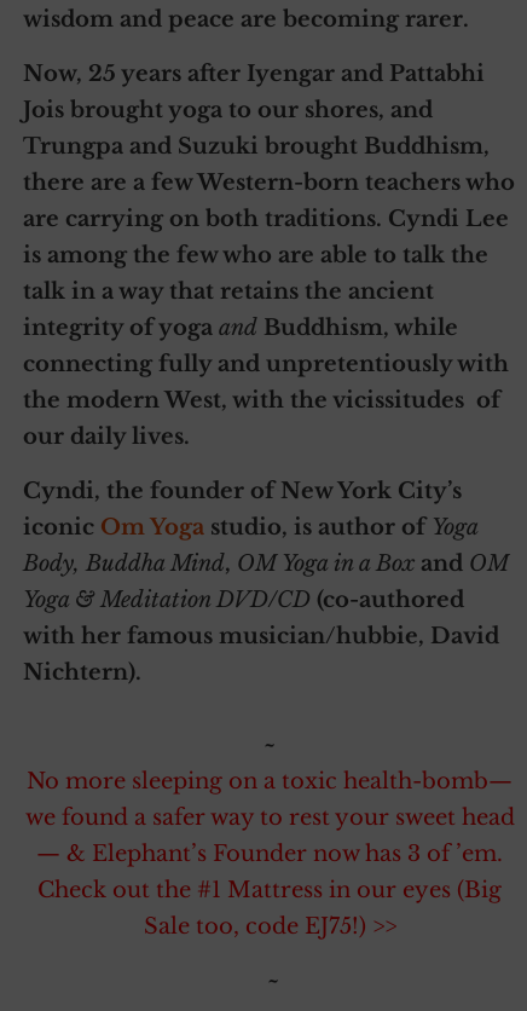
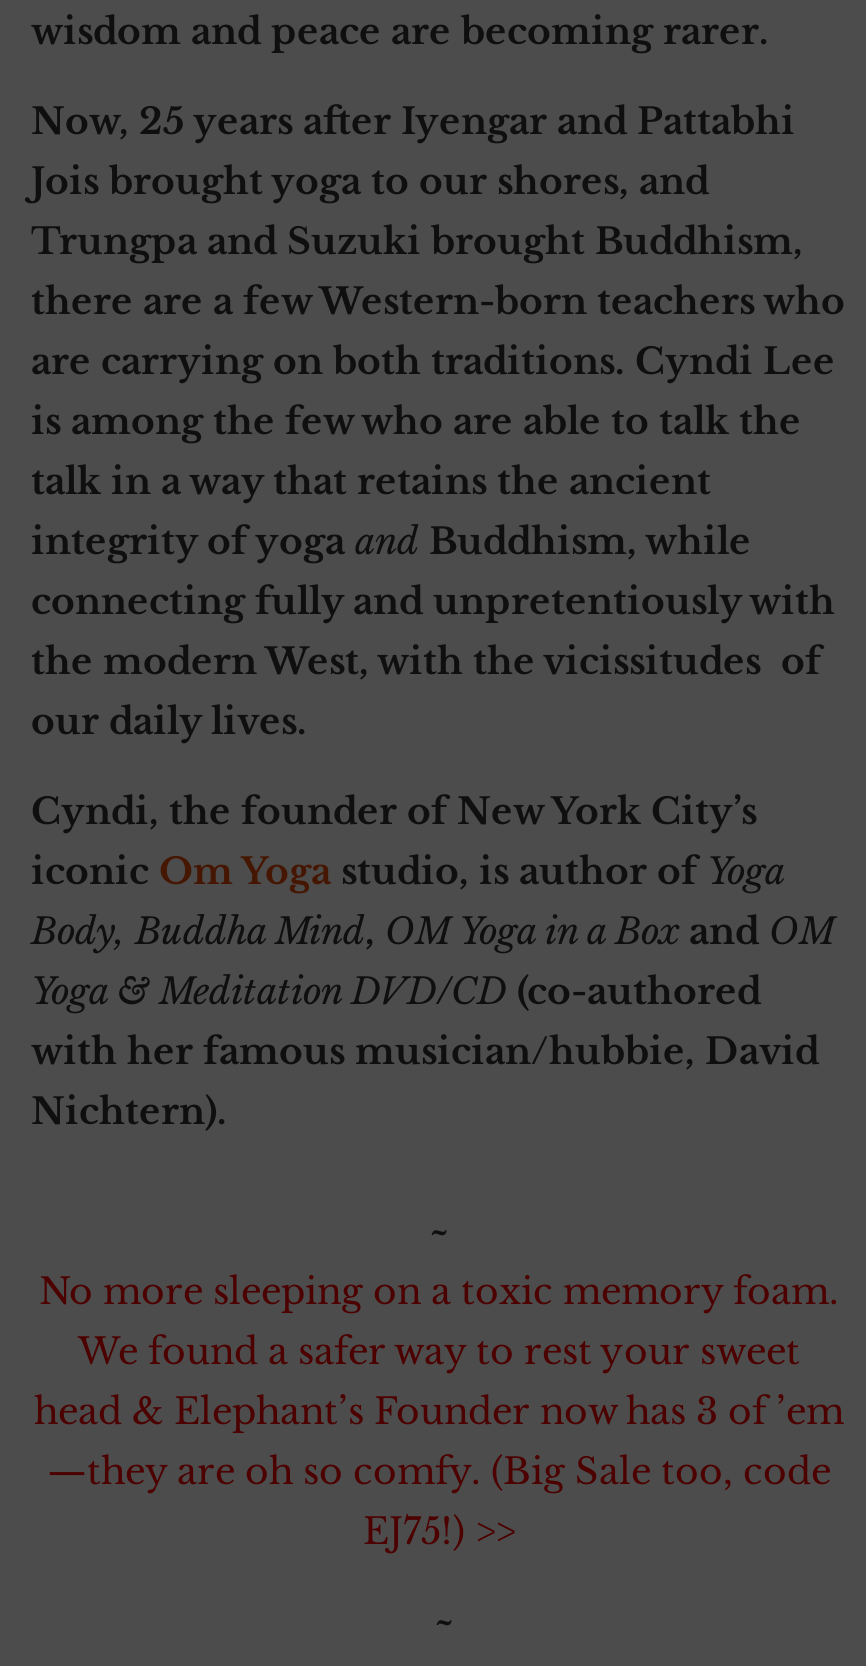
- No more sleeping on a toxic health-bomb—
- we found a safer way to rest your sweet head
- — & Elephant’s Founder now has 3 of ’em.
- Check out the #1 Mattress in our eyes (Big
- Sale too, code EJ75!) >>
+ No more sleeping on a toxic memory foam.
+ We found a safer way to rest your sweet
+ head & Elephant’s Founder now has 3 of ’em
+ —they are oh so comfy. (Big Sale too, code
+ EJ75!) >>
